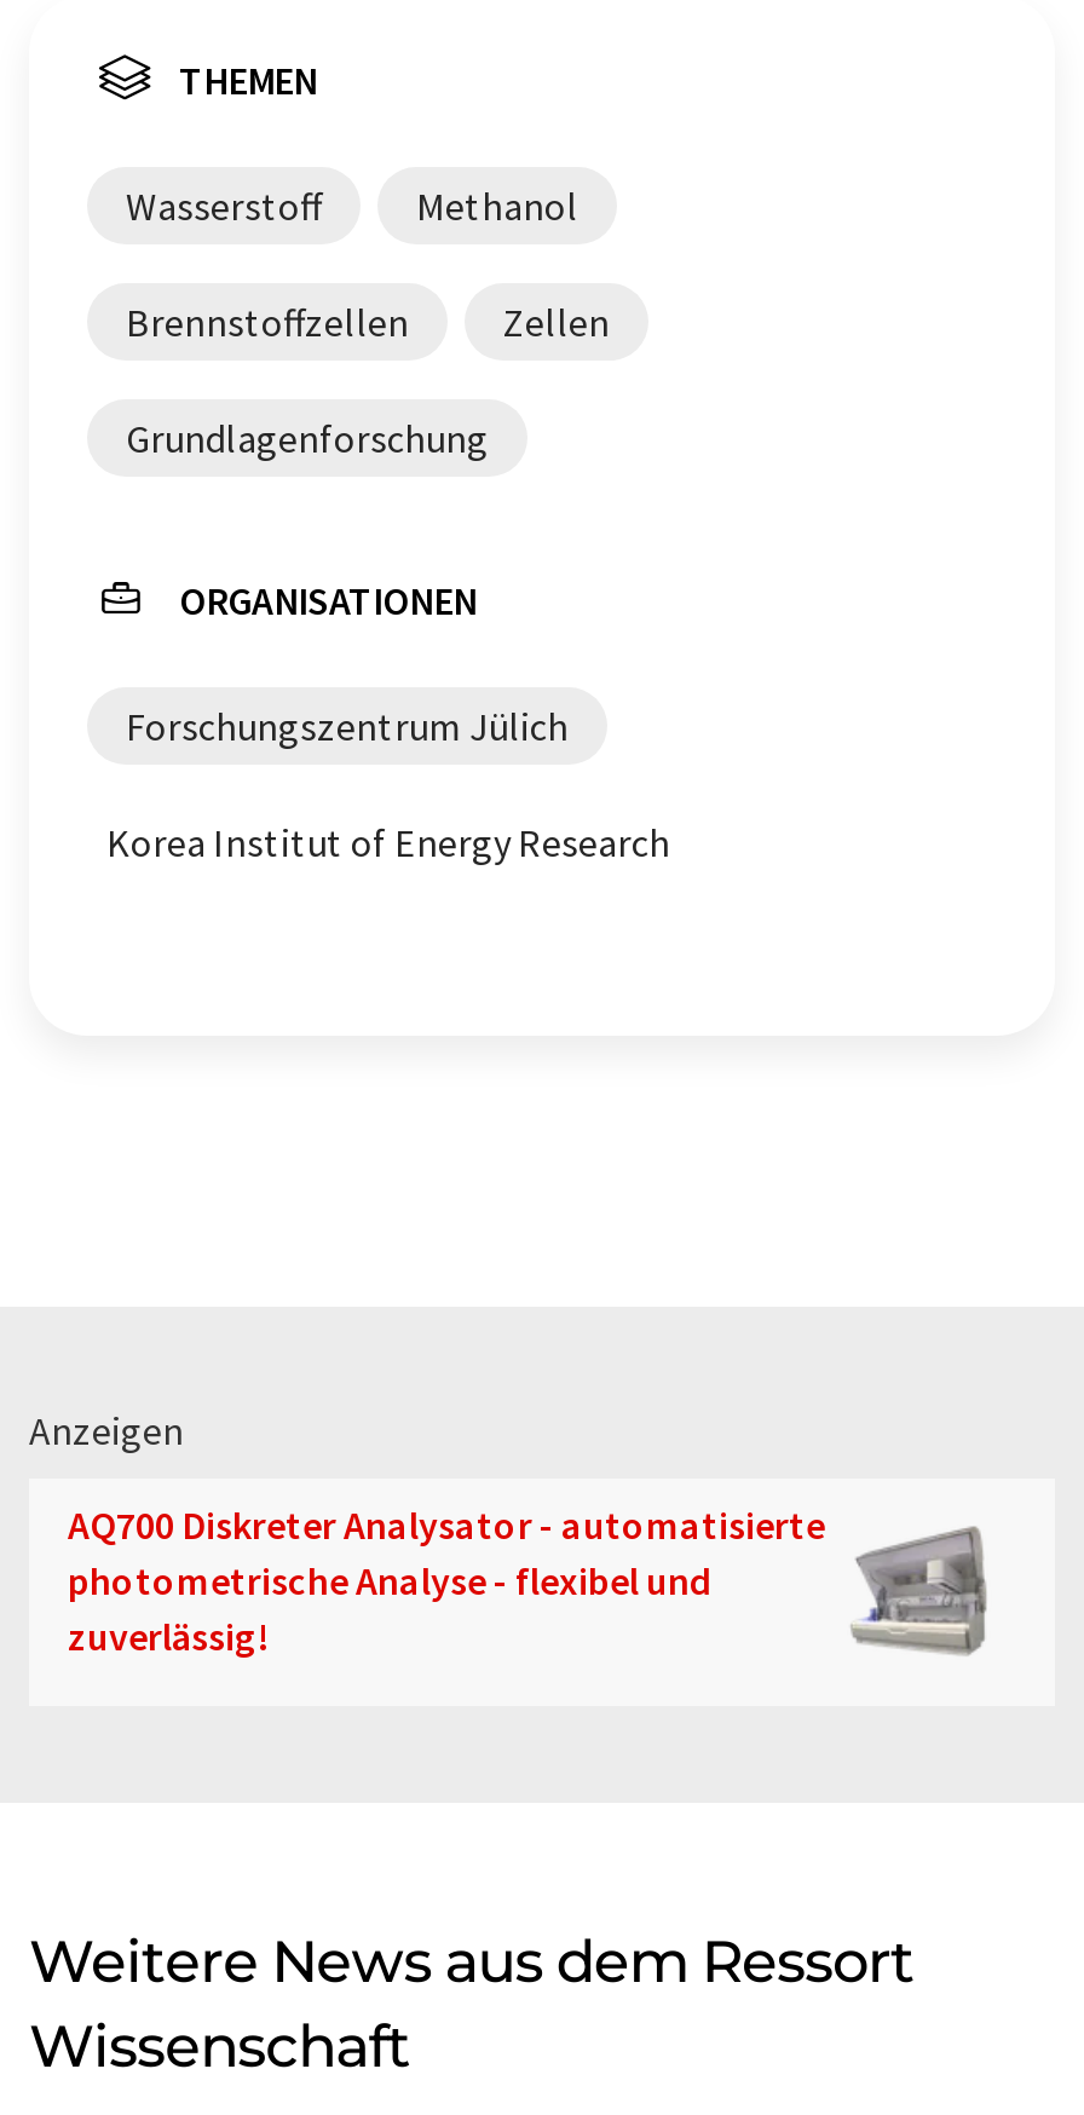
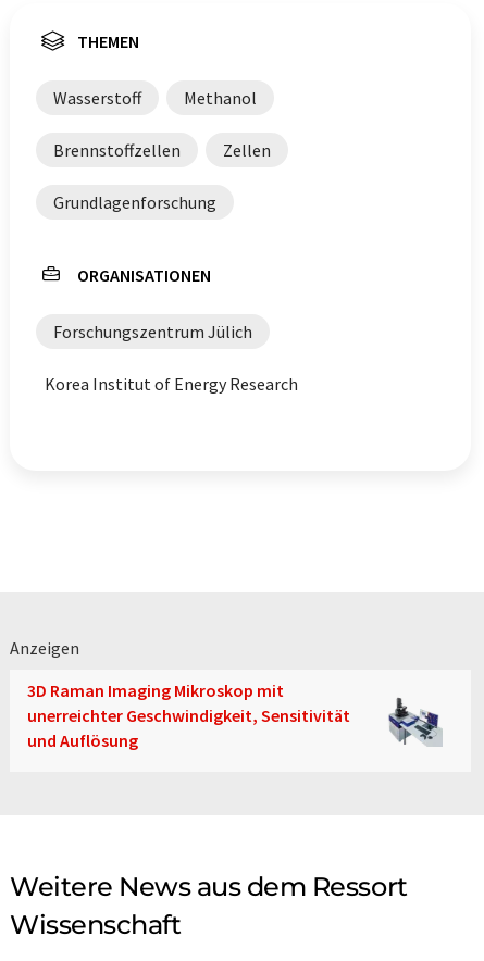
- [image]
- AQ700 Diskreter Analysator - automatisierte
- photometrische Analyse - flexibel und
- zuverlässig!
+ [image]
+ 3D Raman Imaging Mikroskop mit
+ unerreichter Geschwindigkeit, Sensitivität
+ und Auflösung
